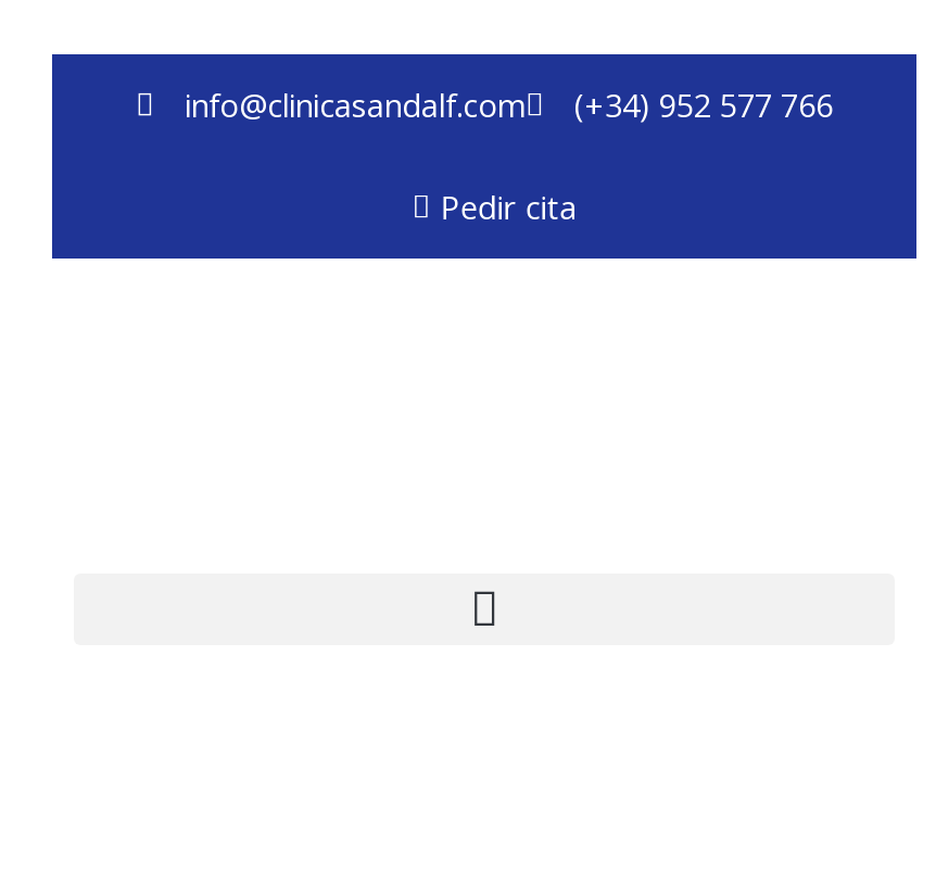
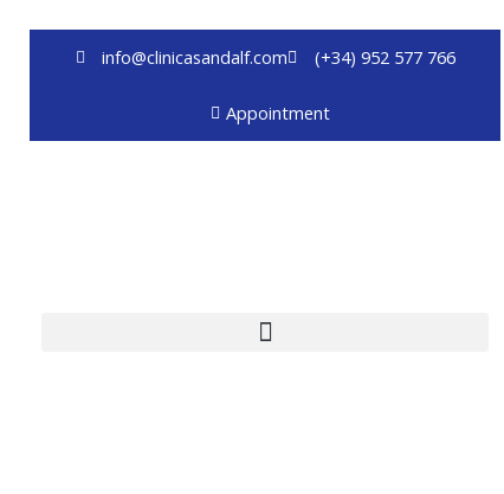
- Pedir cita
+ Appointment
